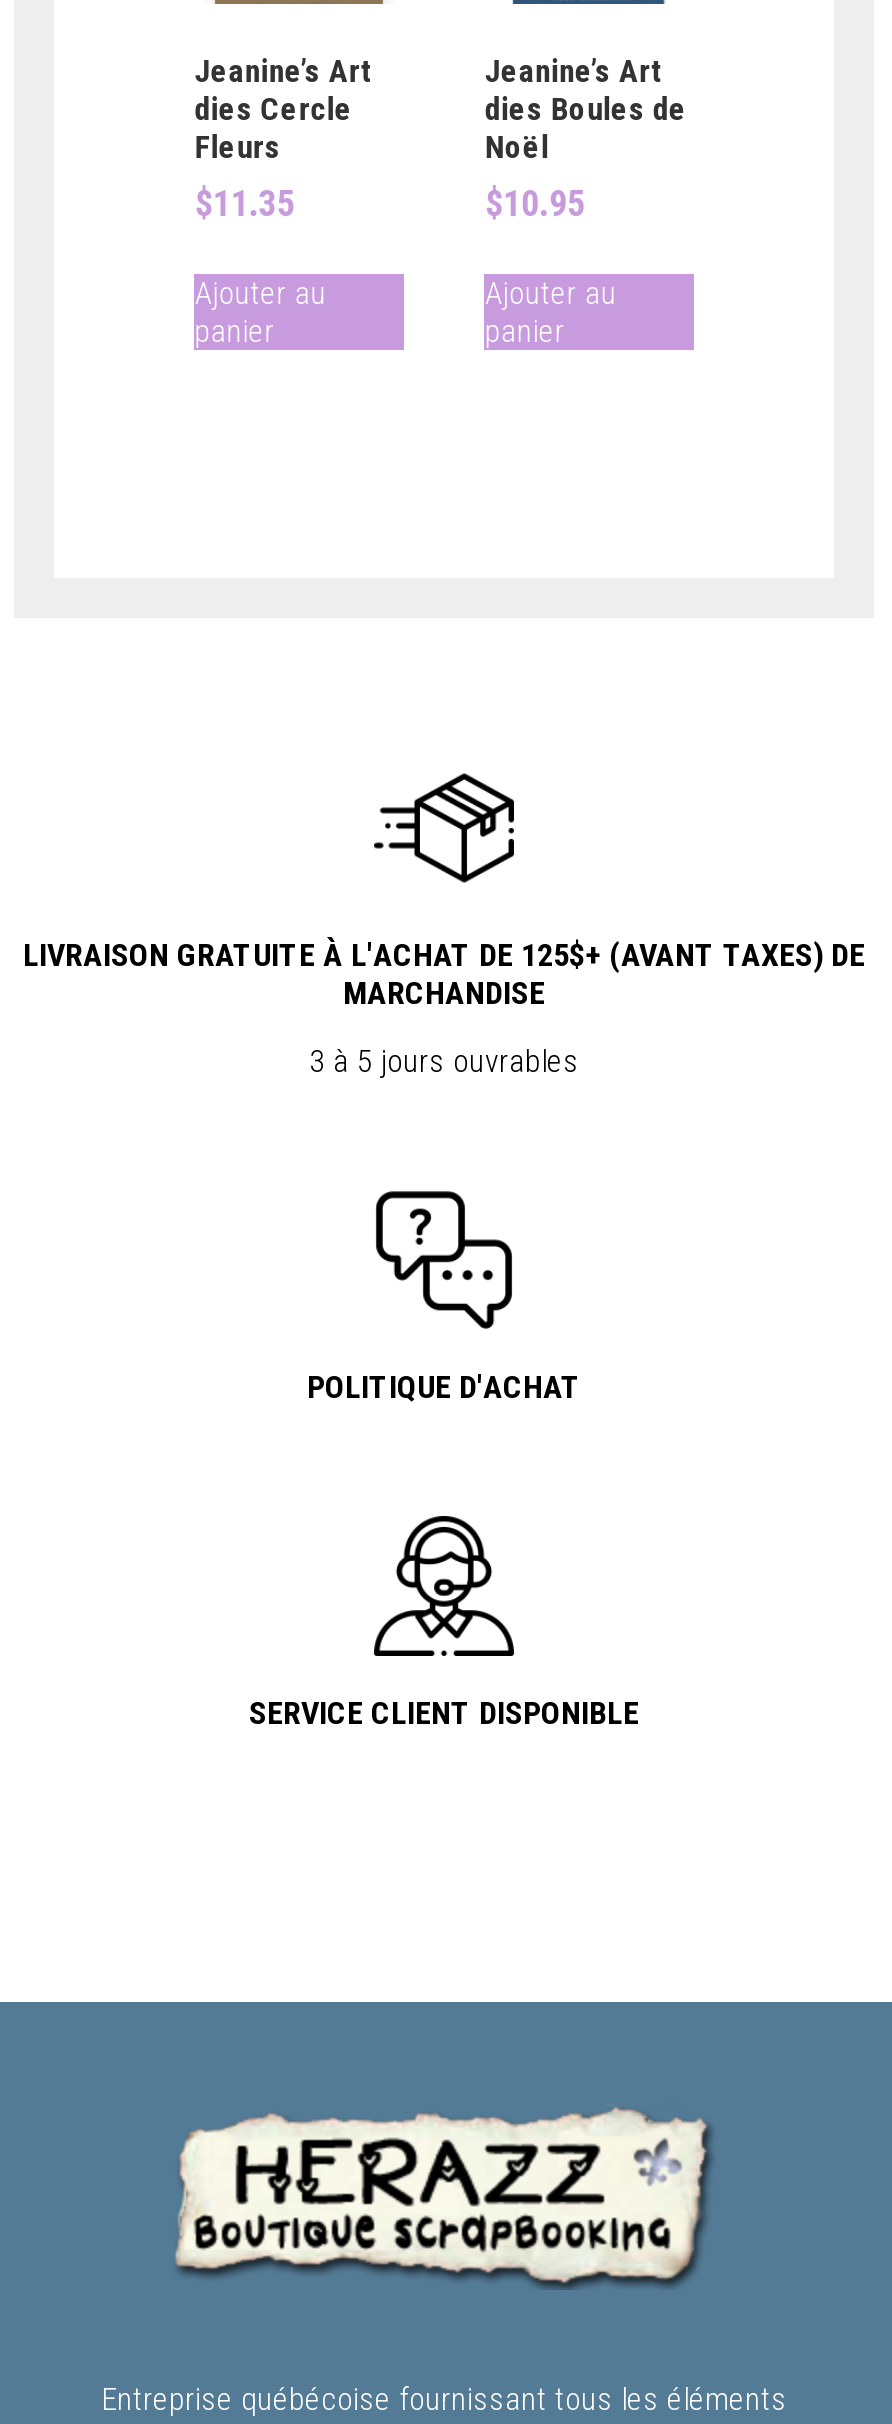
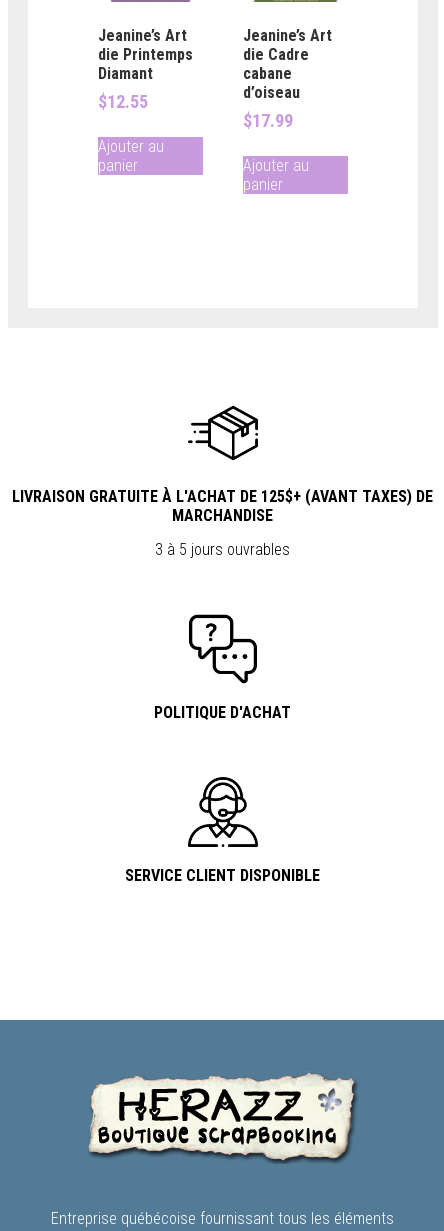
- dies Cercle
- Fleurs
- $11.35
+ die Printemps
+ Diamant
+ $12.55

- dies Boules de
- Noël
- $10.95
+ die Cadre
+ cabane
+ d’oiseau
+ $17.99
